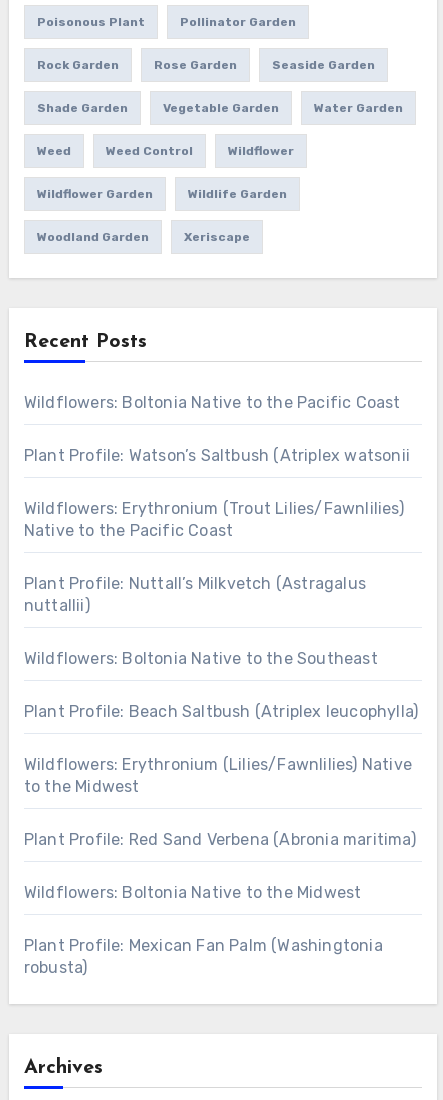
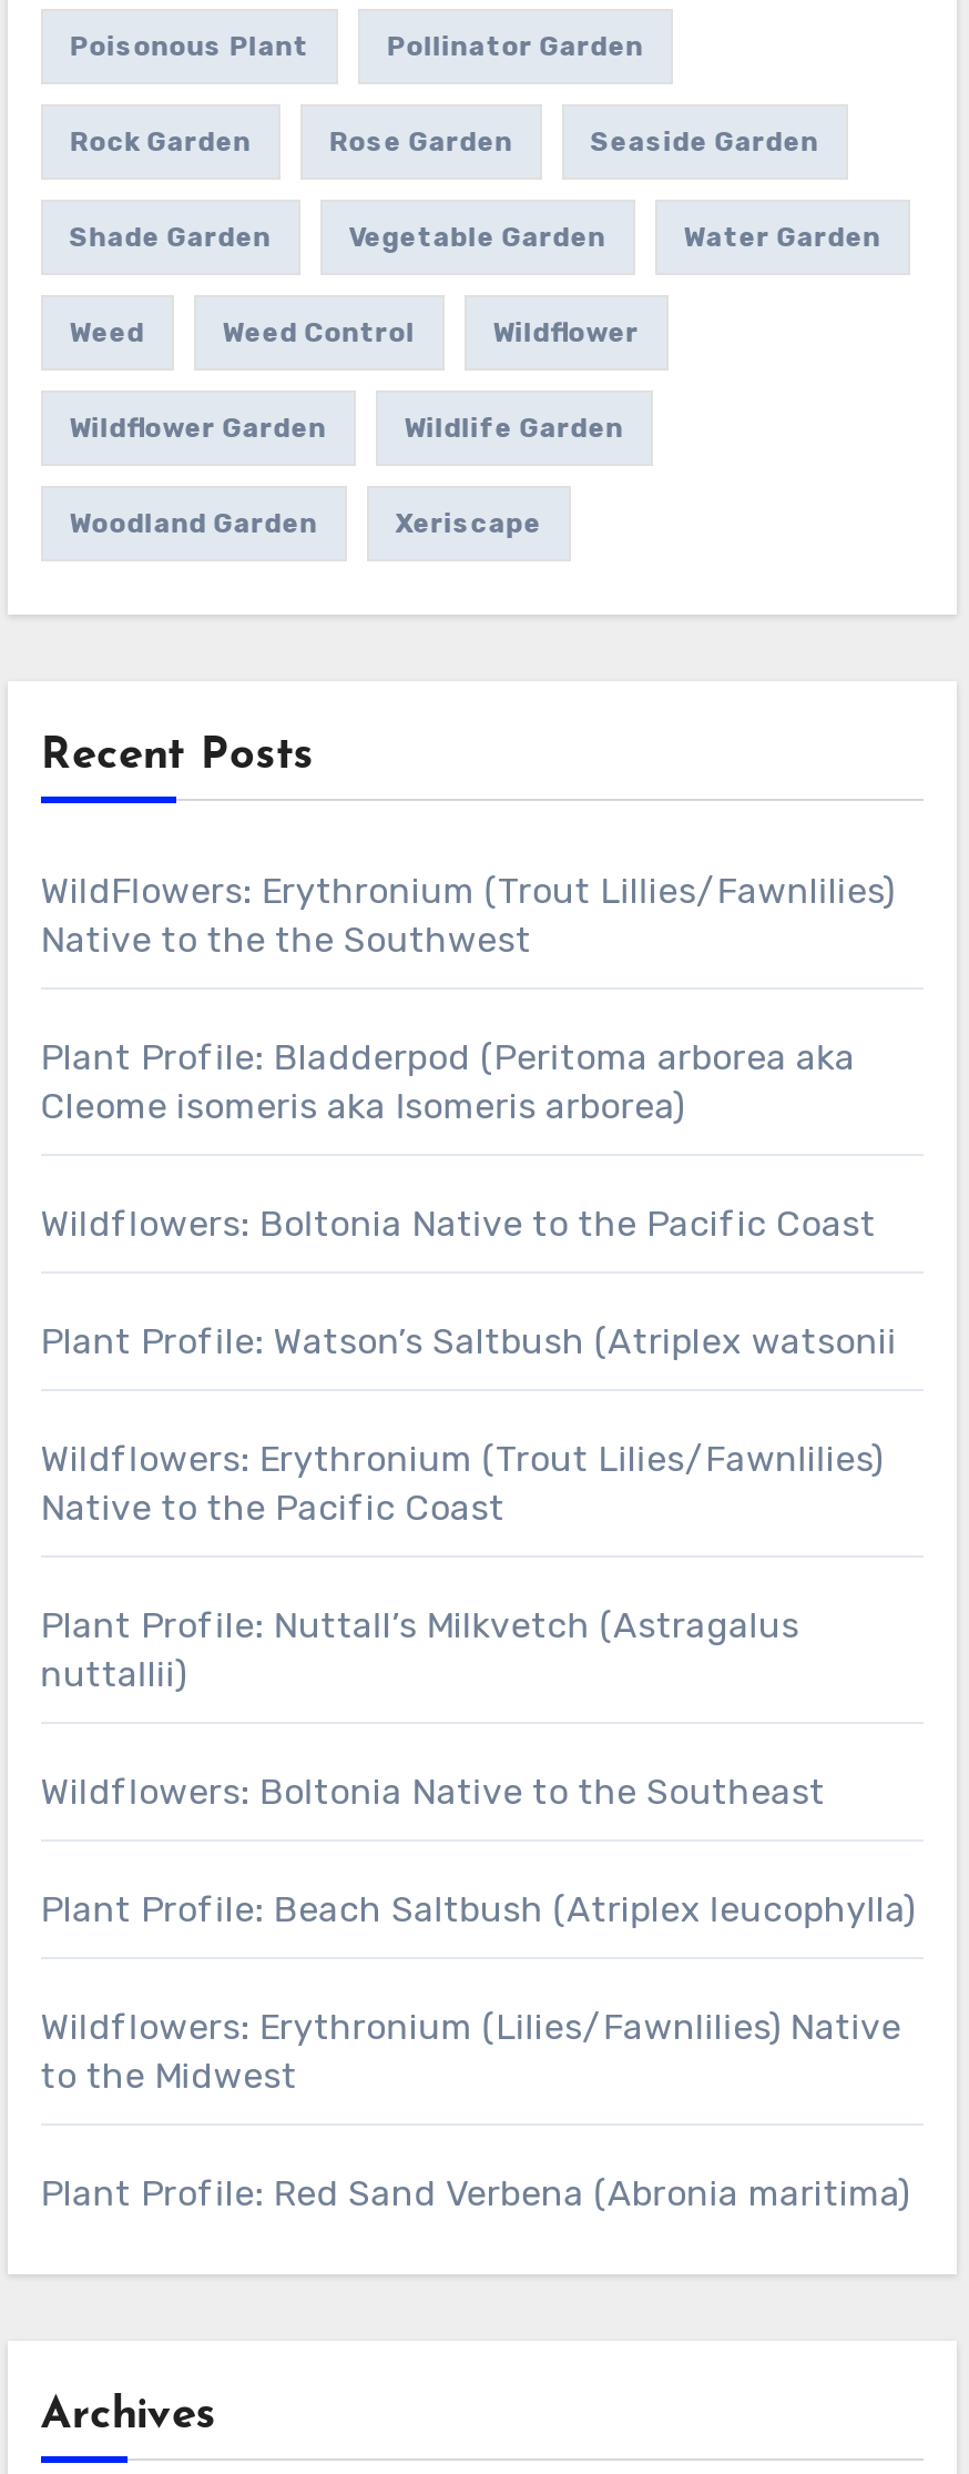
+ WildFlowers: Erythronium (Trout Lillies/Fawnlilies)
+ Native to the the Southwest
+ Plant Profile: Bladderpod (Peritoma arborea aka
+ Cleome isomeris aka Isomeris arborea)

moved down: Wildflowers: Boltonia Native to the Pacific Coast | Plant Profile: Watson’s Saltbush (Atriplex watsonii | Wildflowers: Erythronium (Trout Lilies/Fawnlilies) | ... | to the Midwest | Plant Profile: Red Sand Verbena (Abronia maritima)

- Wildflowers: Boltonia Native to the Midwest
- Plant Profile: Mexican Fan Palm (Washingtonia
- robusta)
